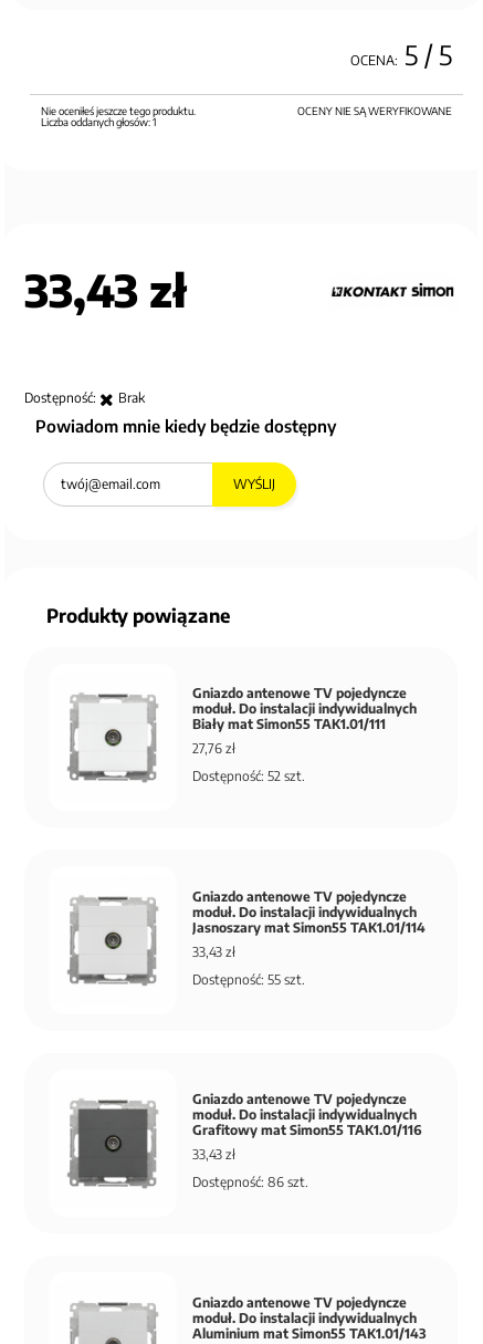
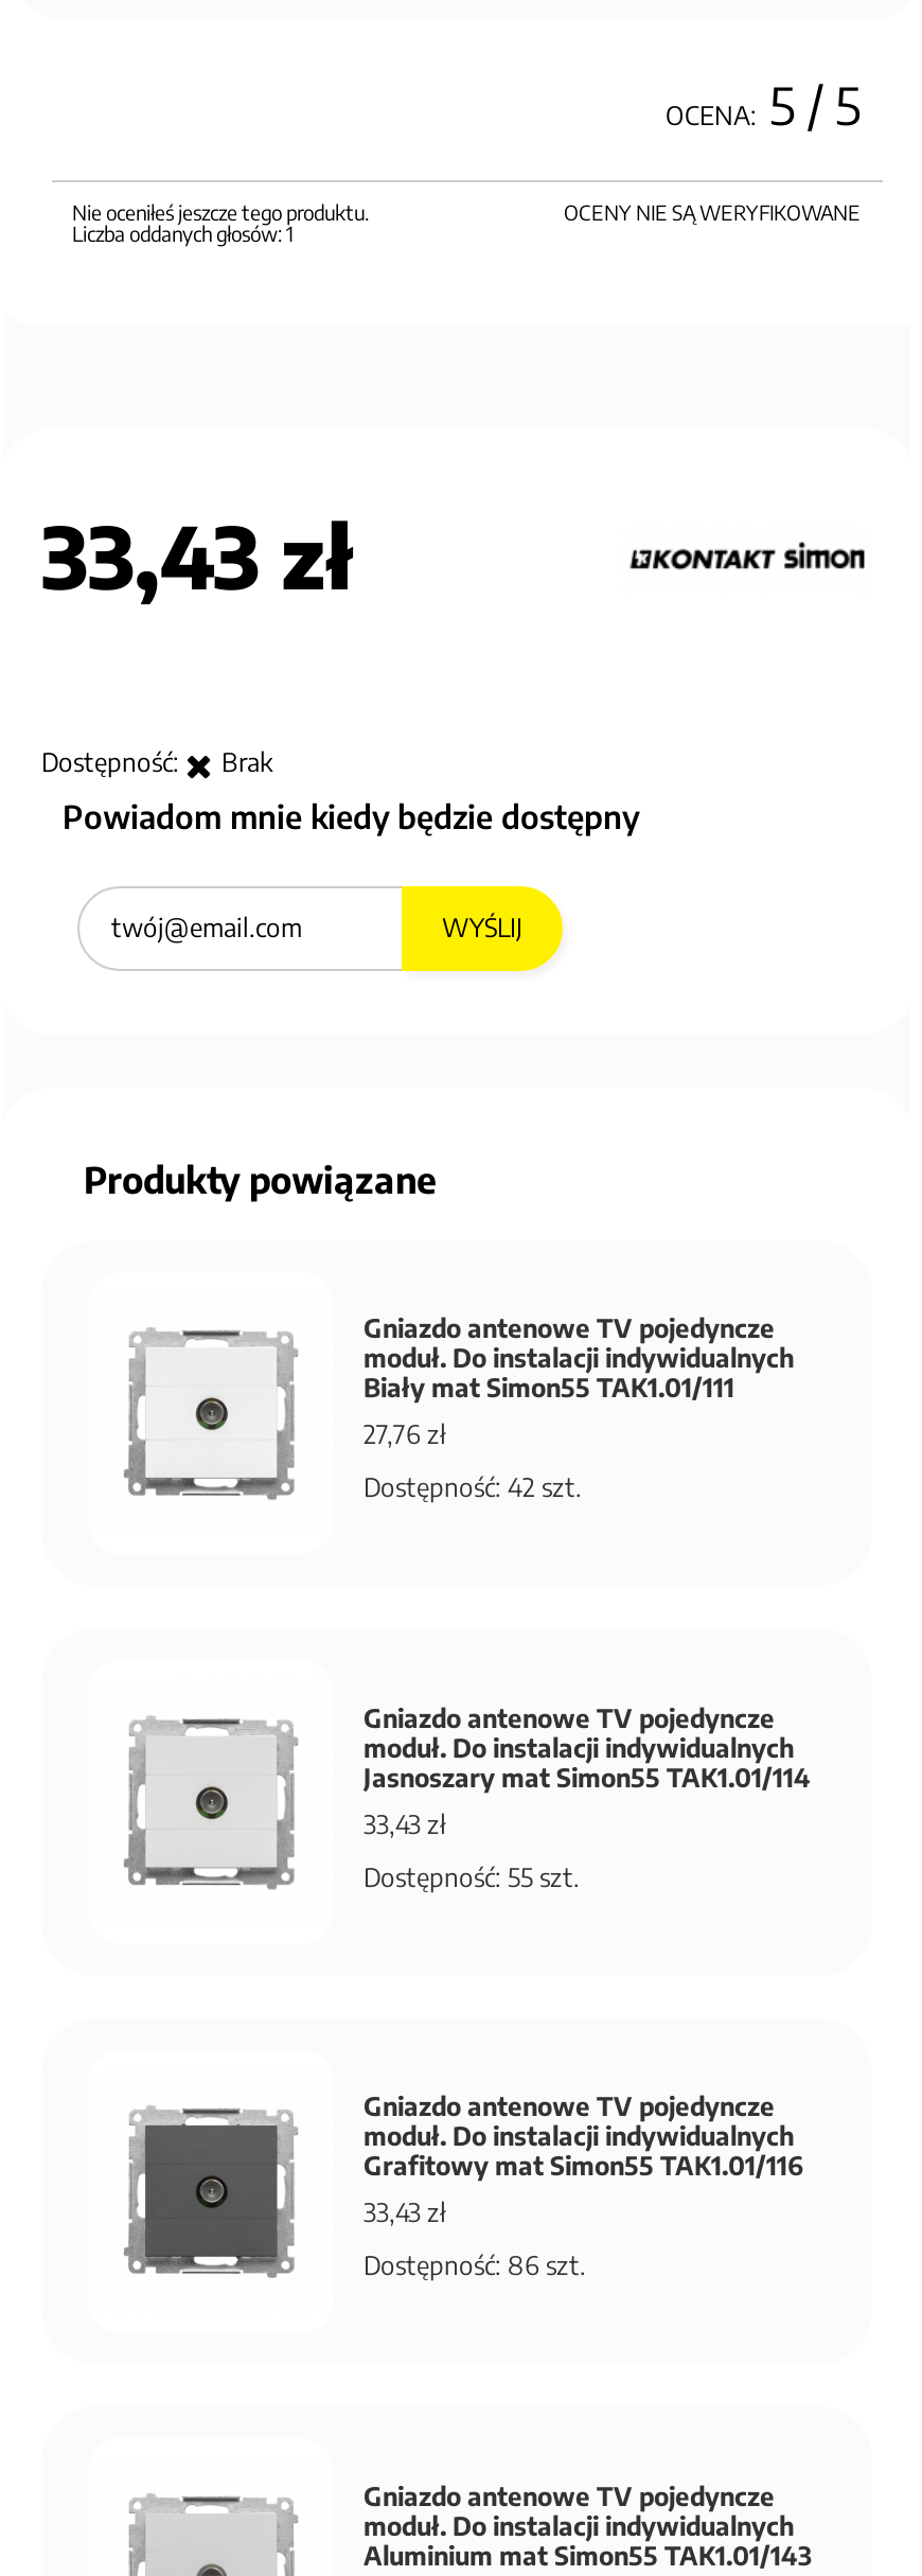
- Dostępność: 52 szt.
+ Dostępność: 42 szt.
